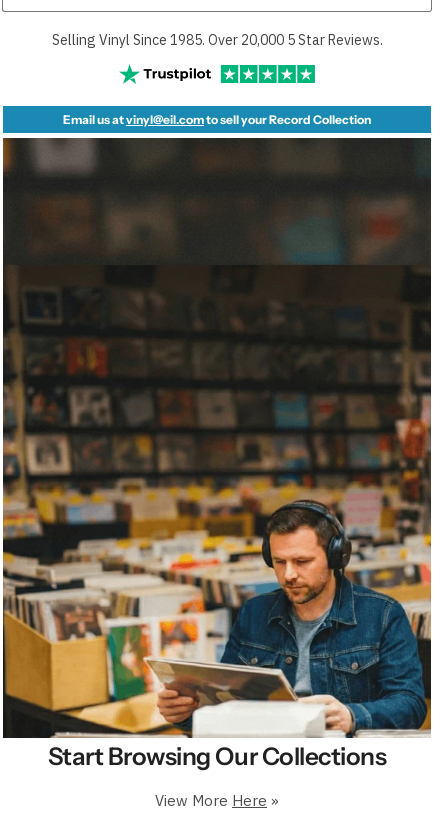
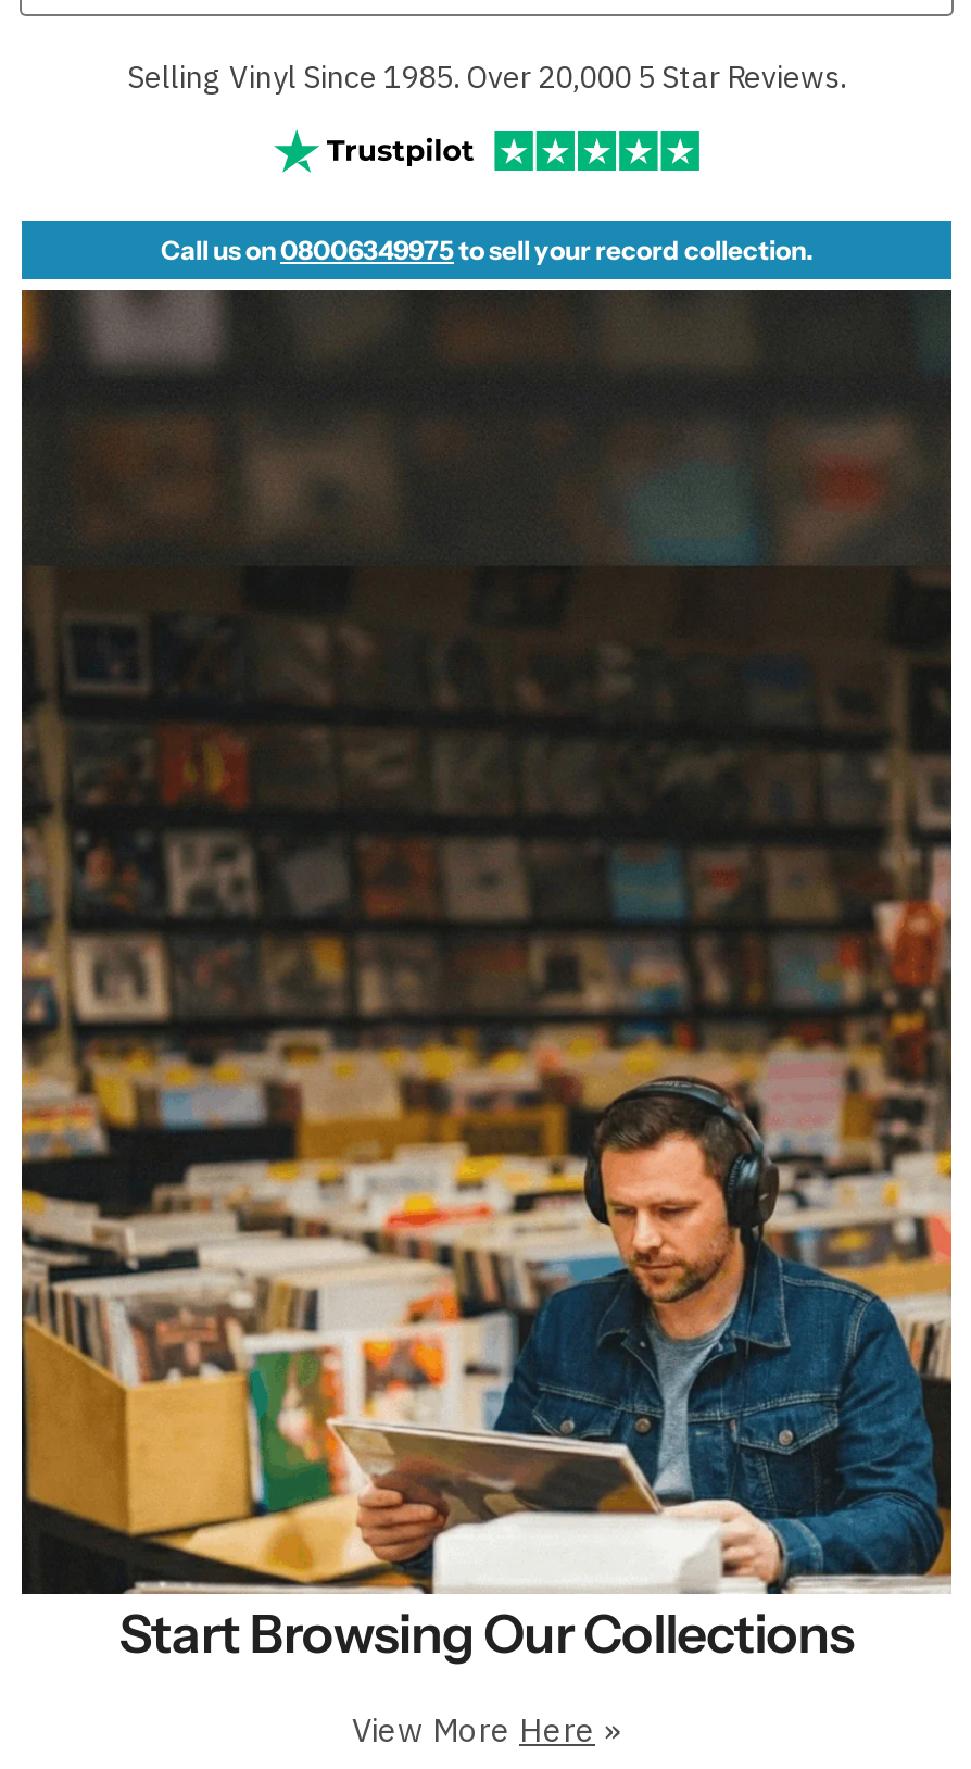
- Email us atvinyl@eil.comto sell your Record Collection
+ Call us on08006349975to sell your record collection.
